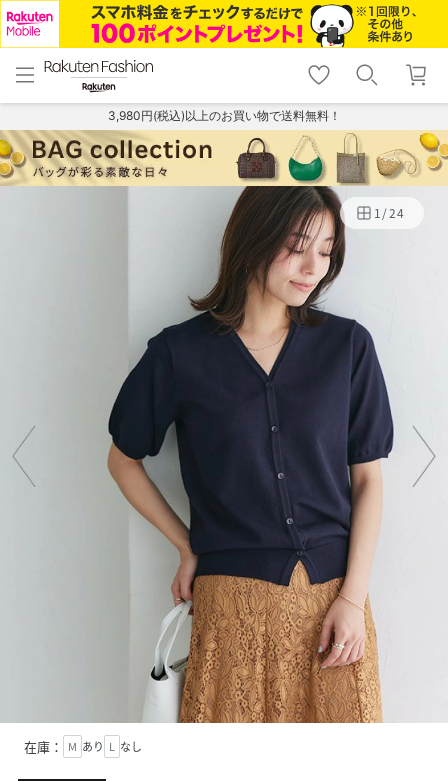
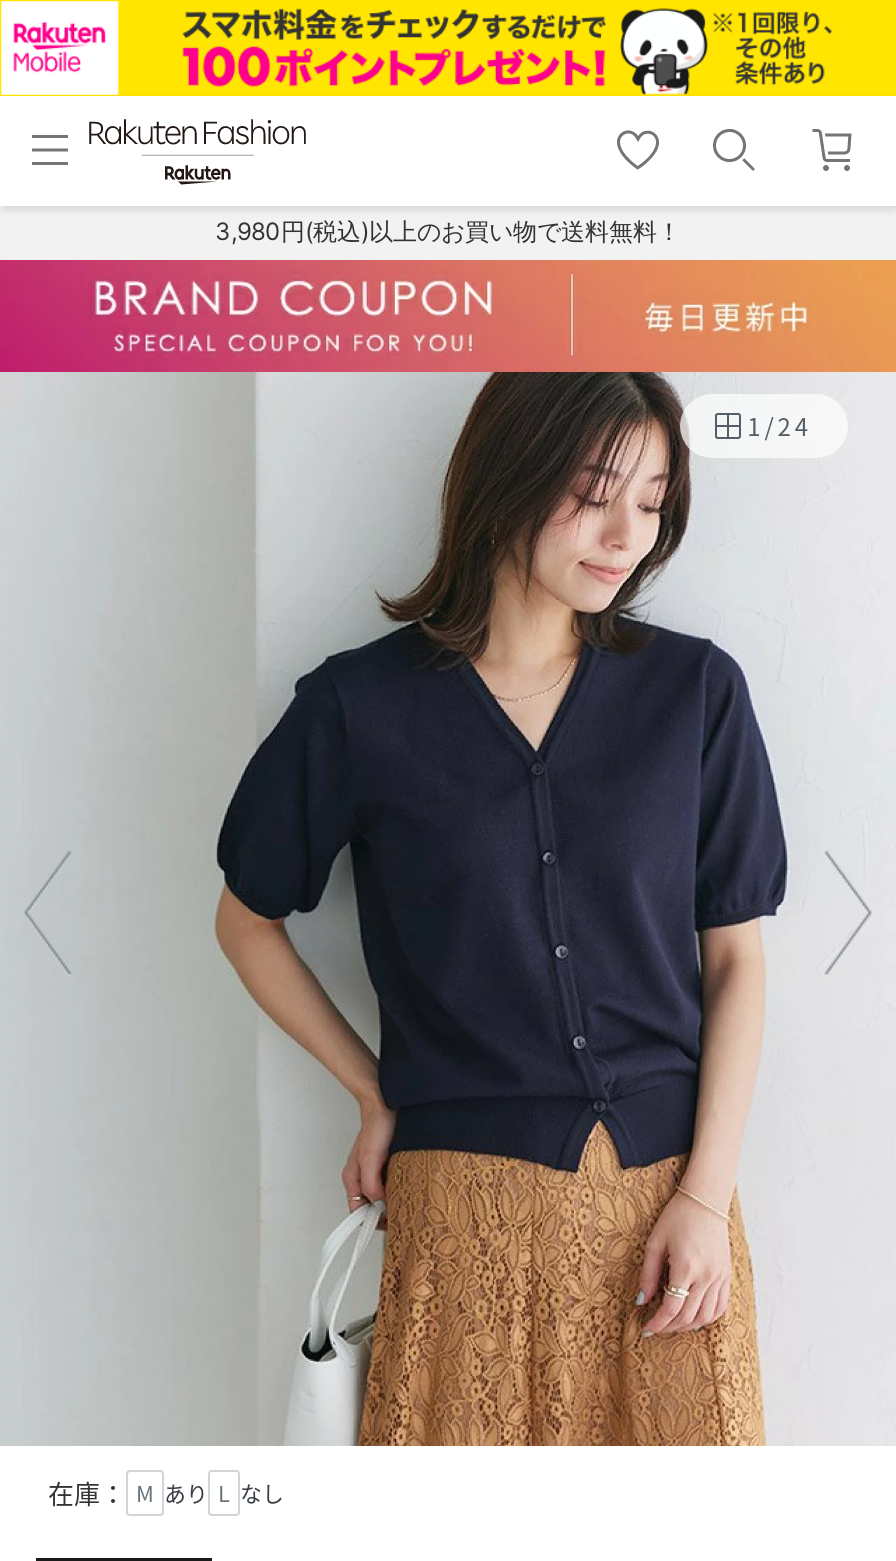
- [image]
+ [image]
